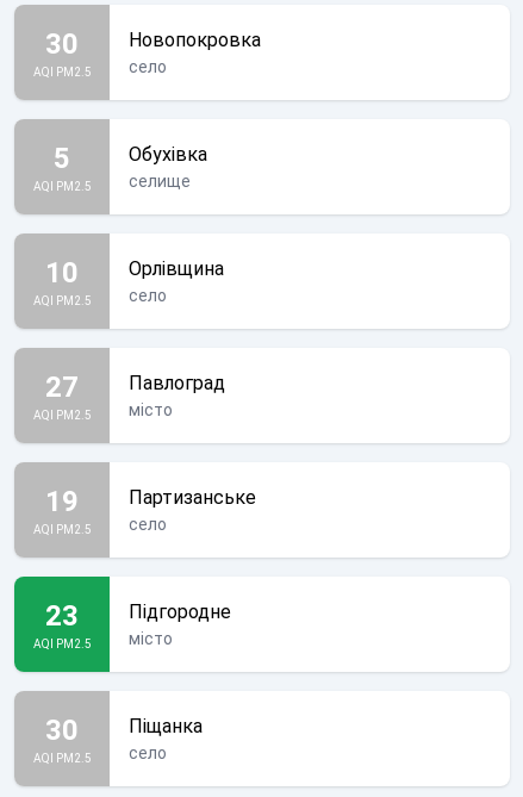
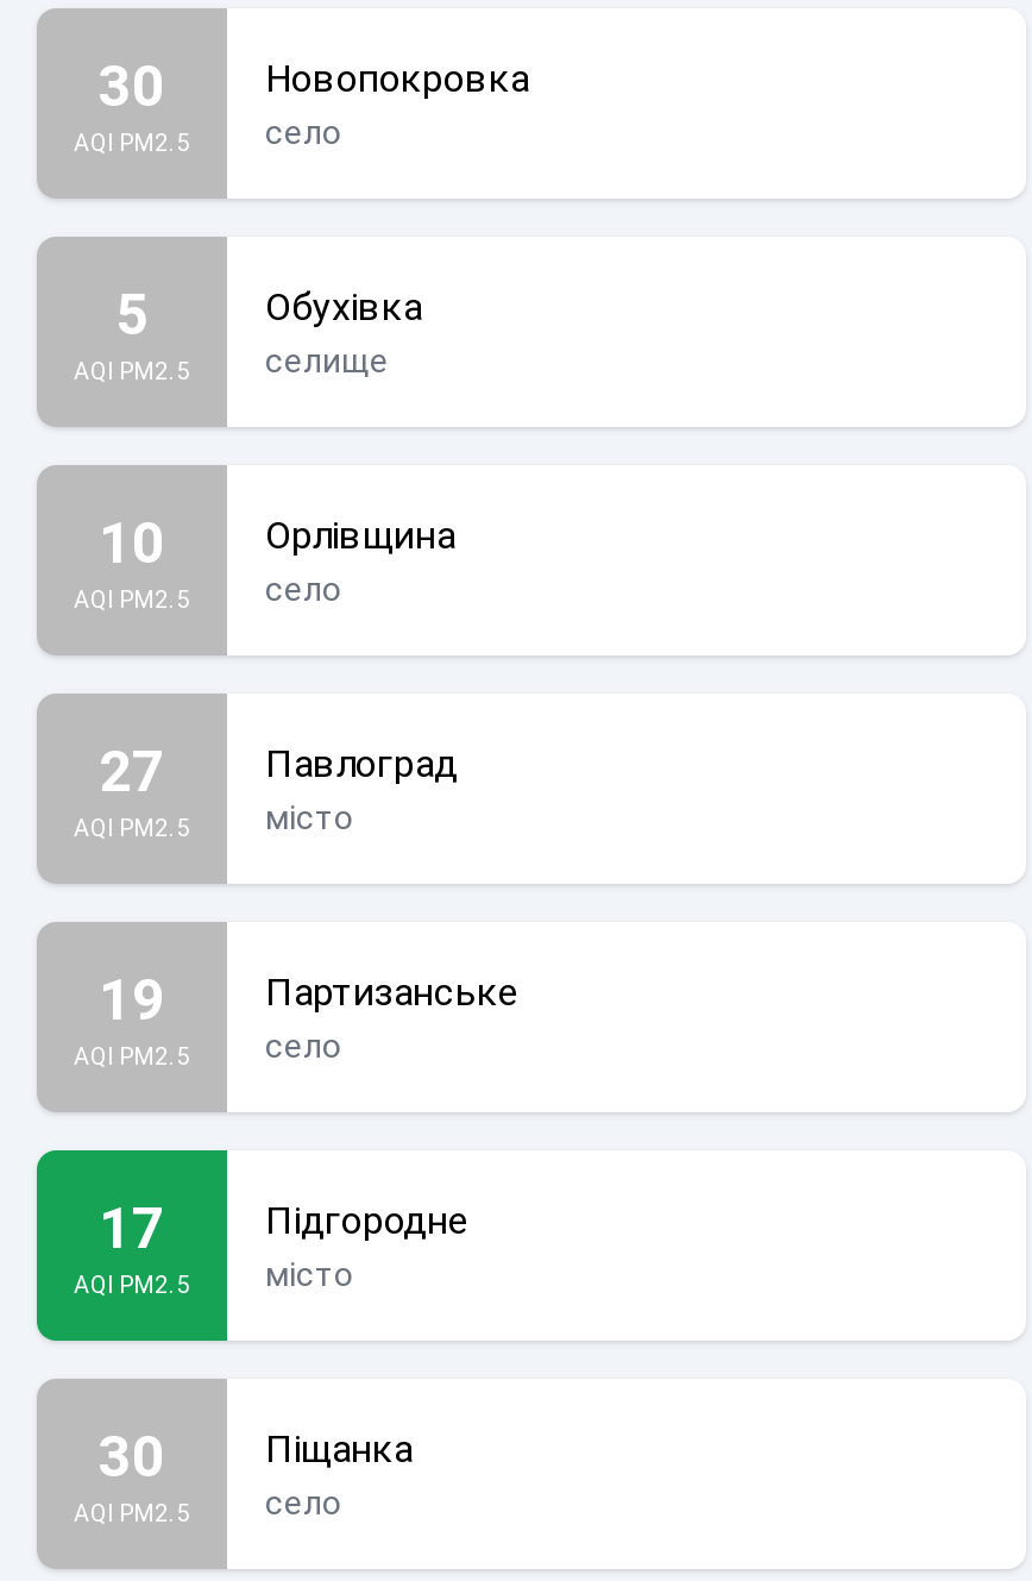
- 23
+ 17
